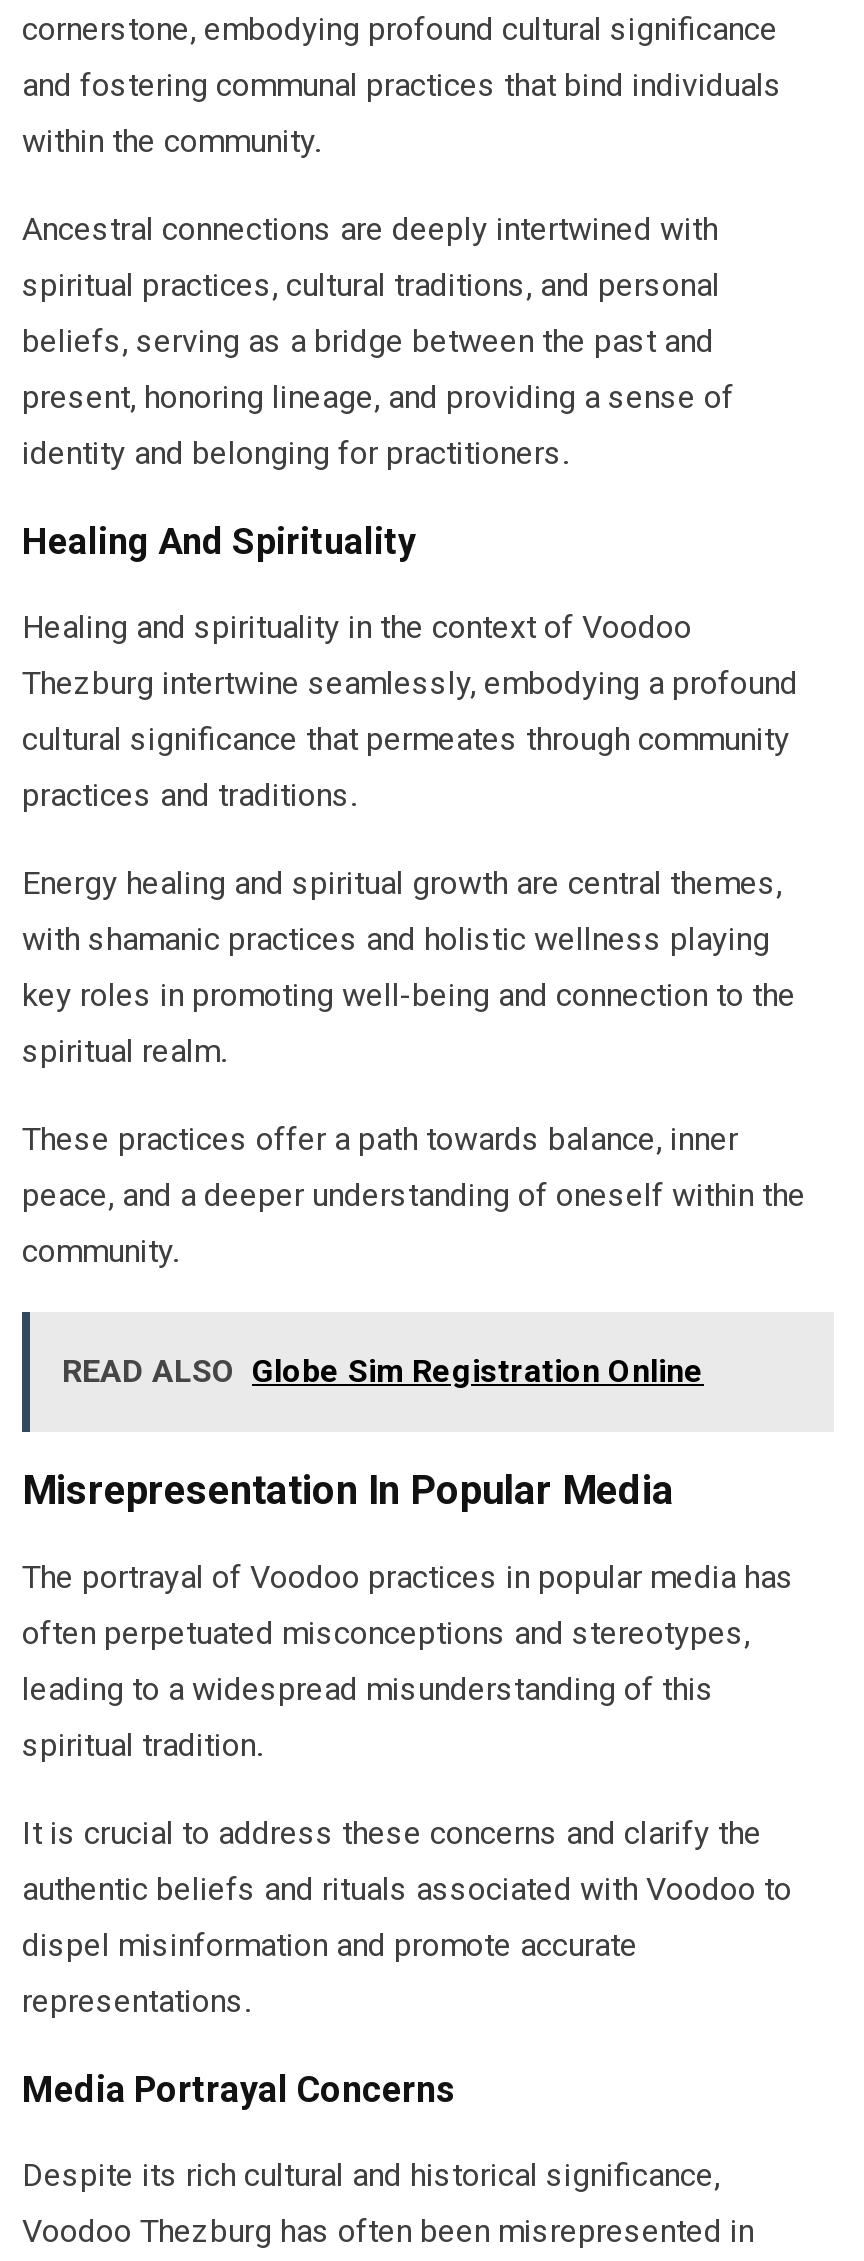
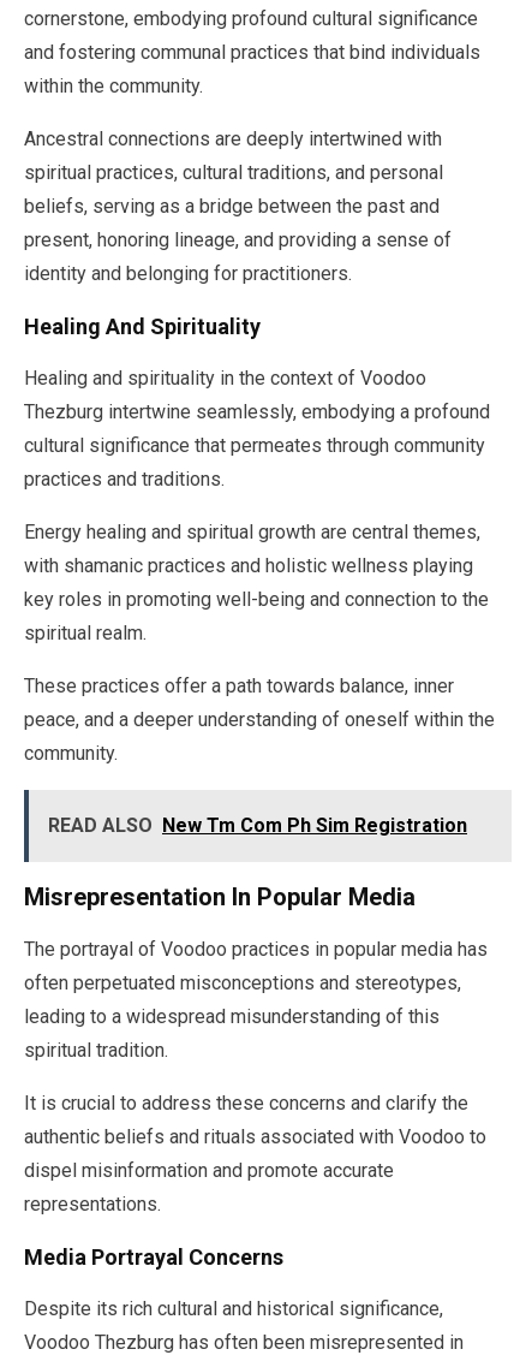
- READ ALSO Globe Sim Registration Online
+ READ ALSO New Tm Com Ph Sim Registration
